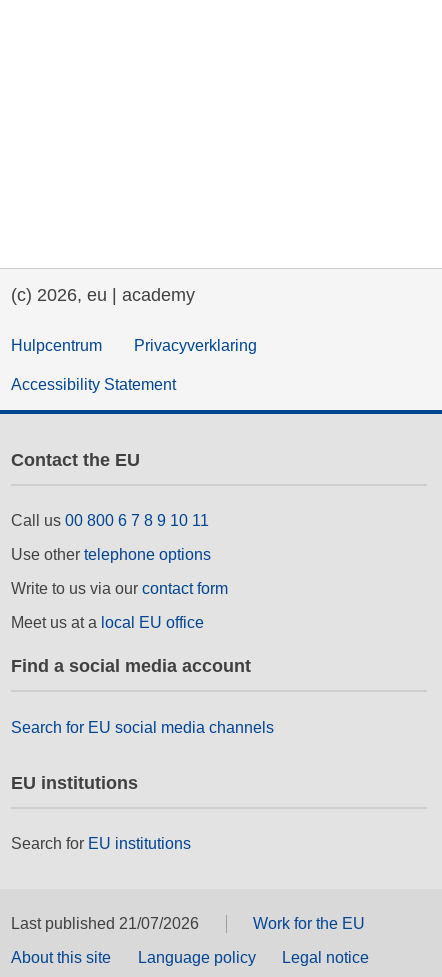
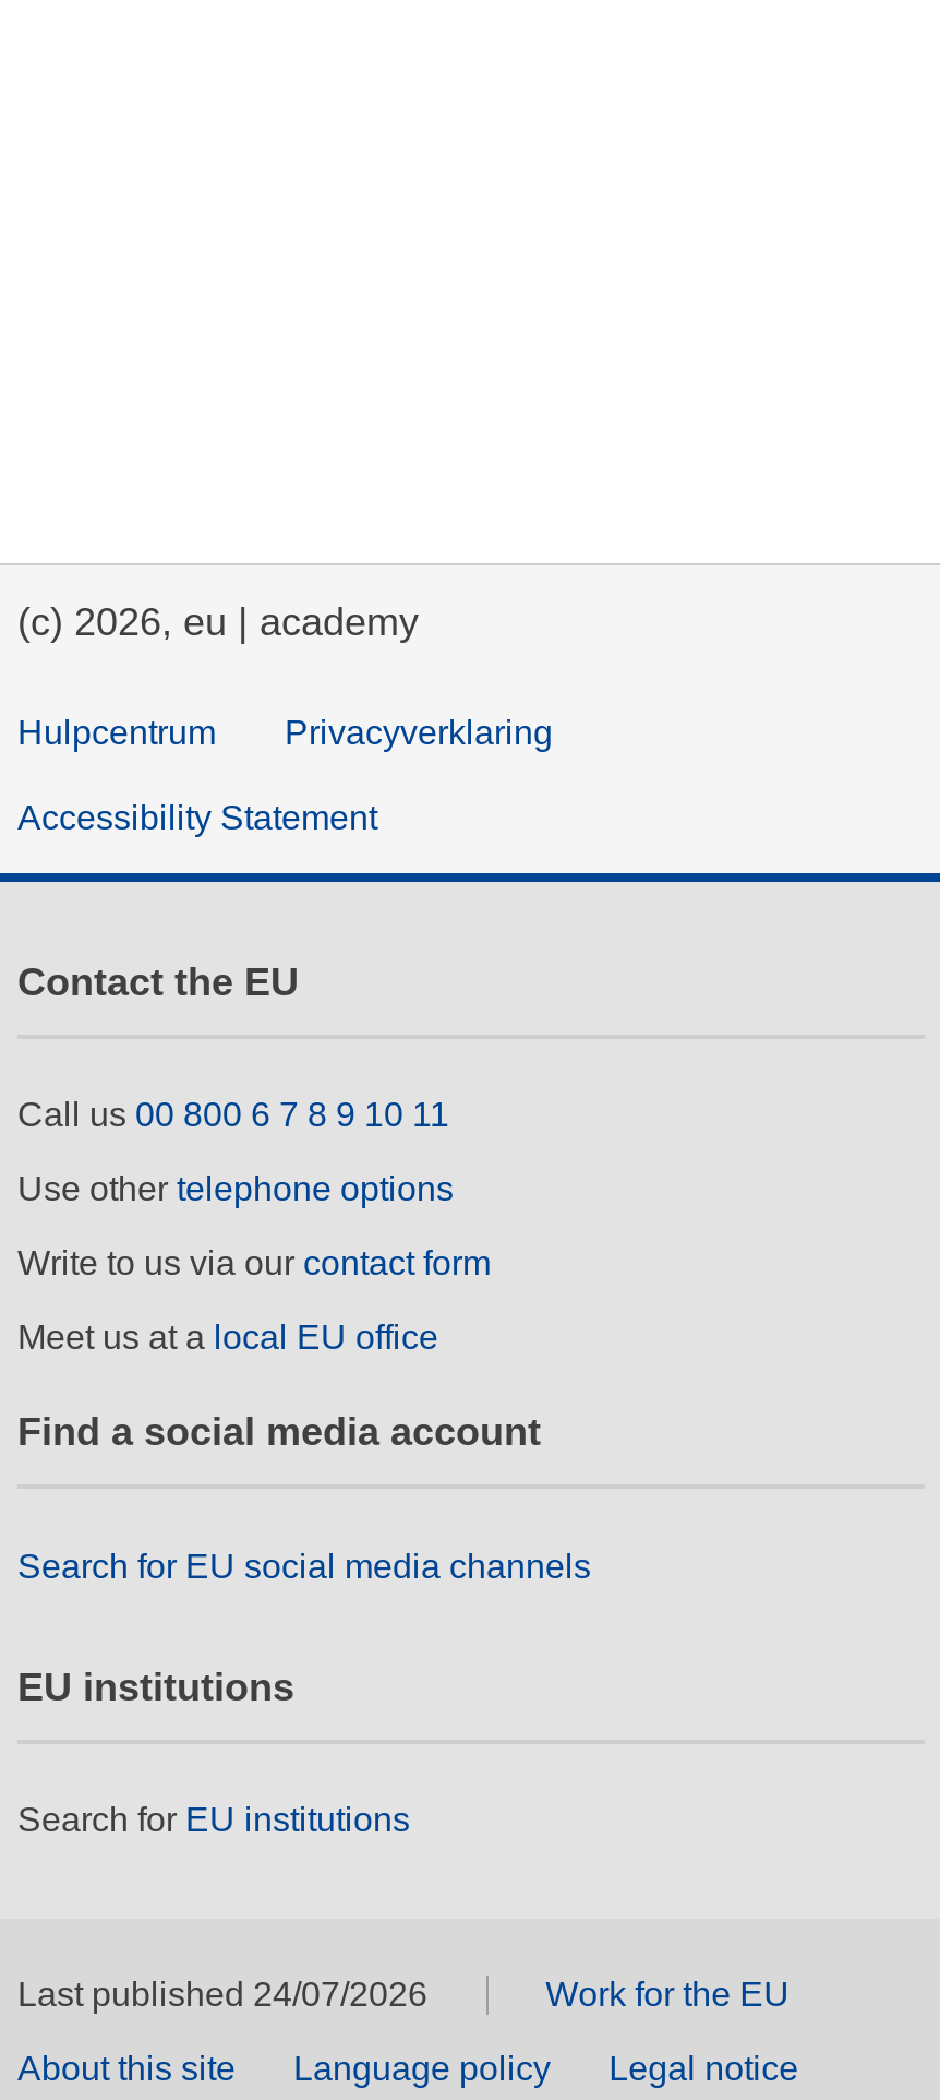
- Last published 21/07/2026
+ Last published 24/07/2026
